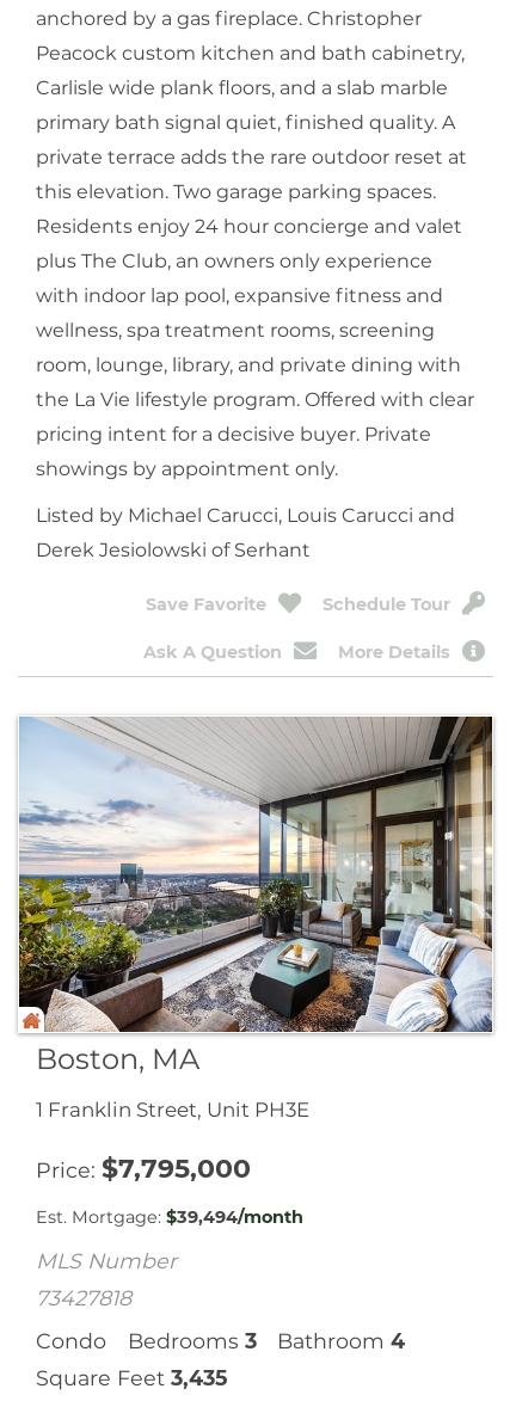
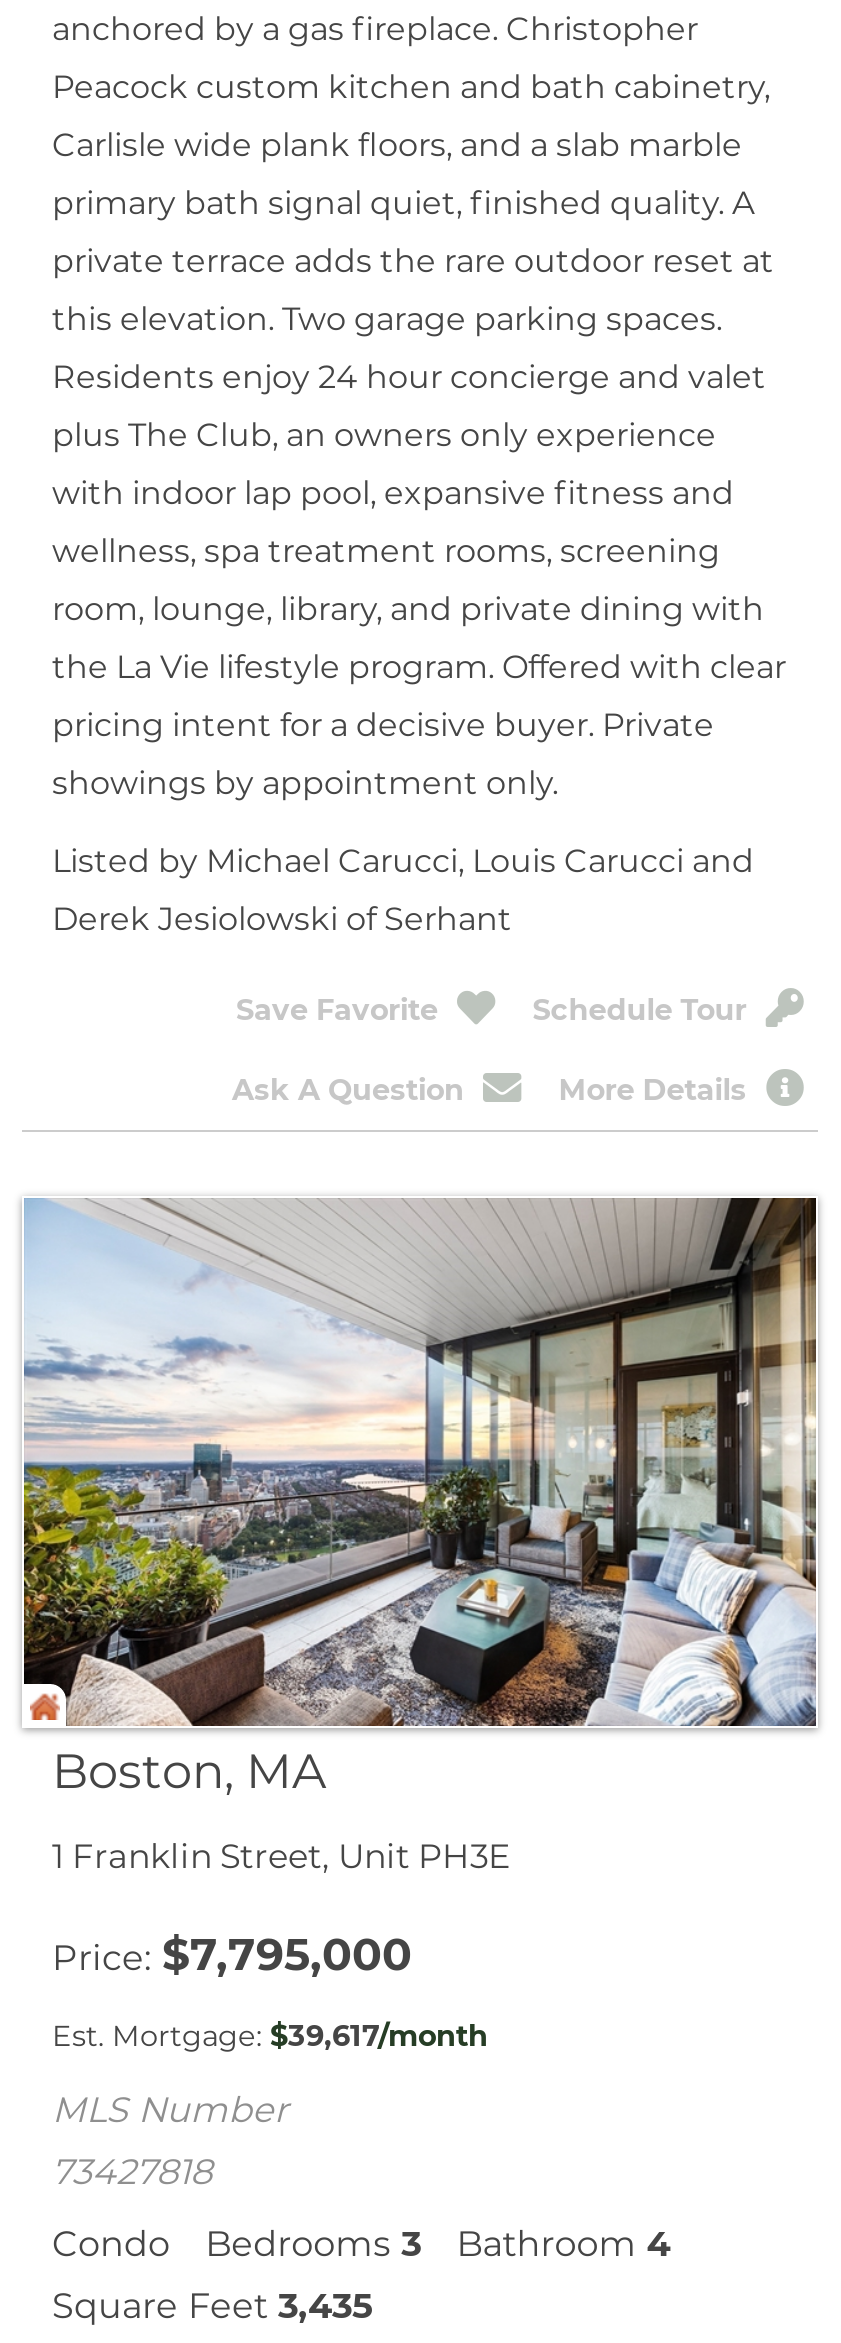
- Est. Mortgage: $39,494/month
+ Est. Mortgage: $39,617/month
